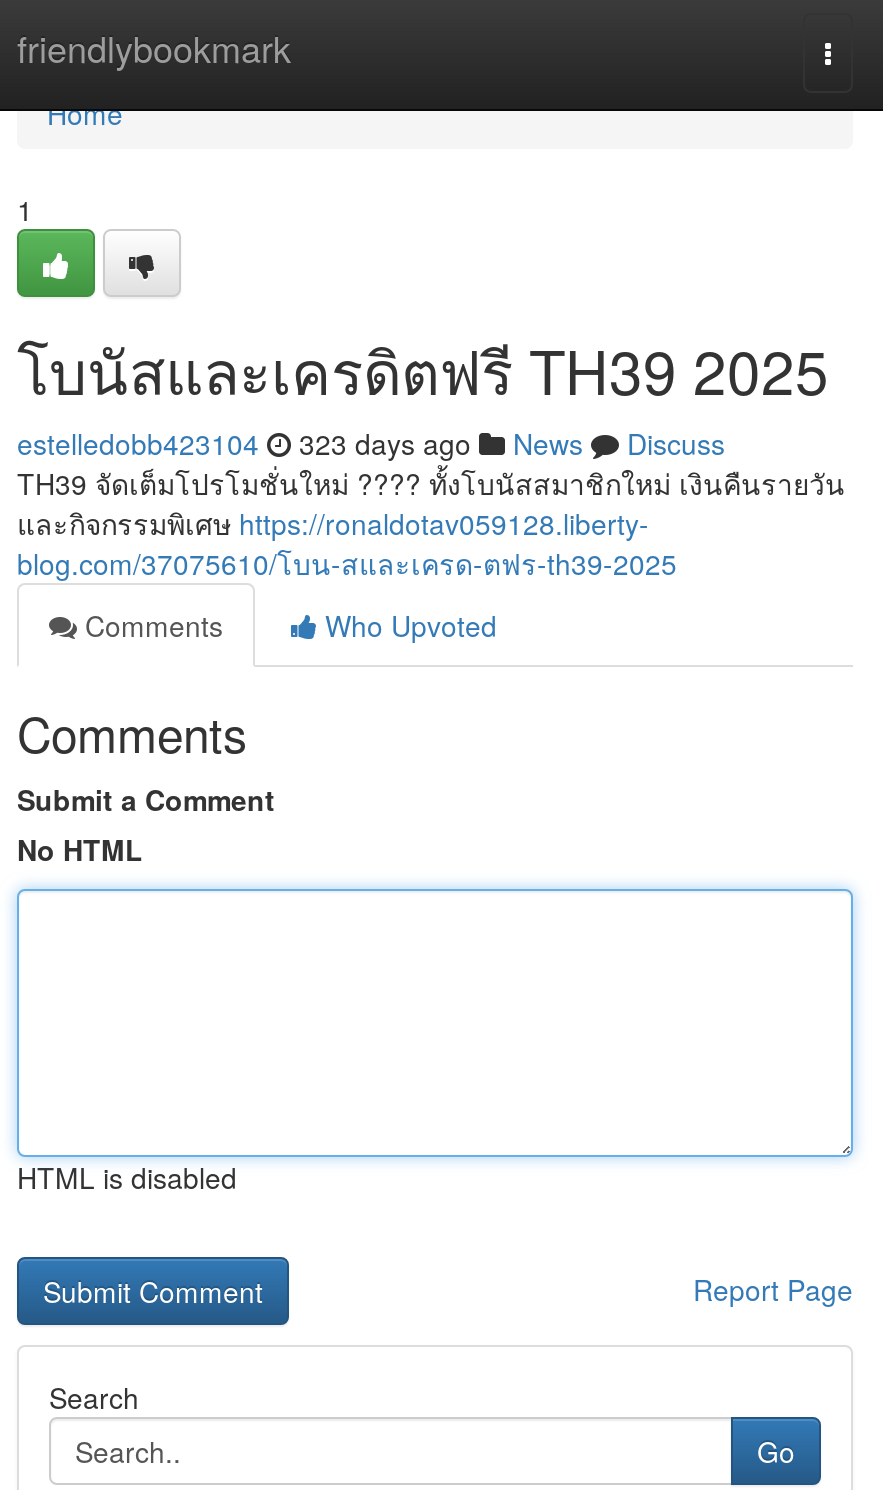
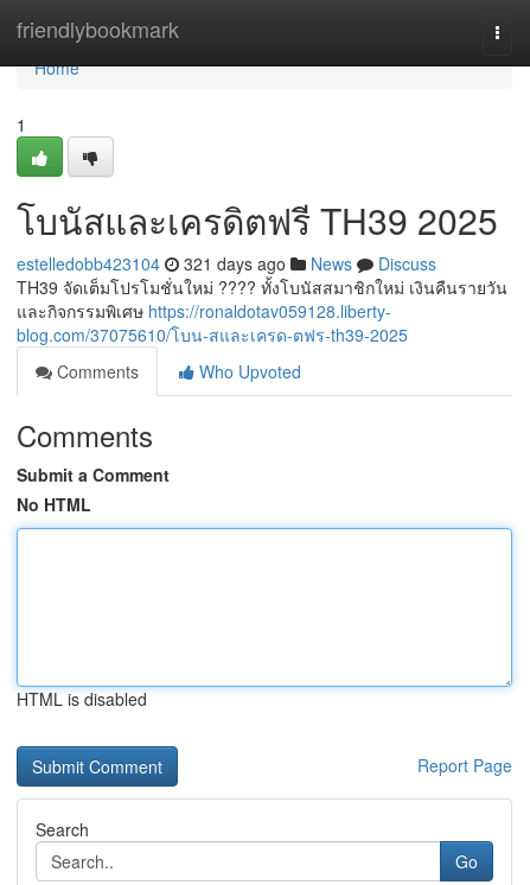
- estelledobb423104 323 days ago News Discuss
+ estelledobb423104 321 days ago News Discuss
